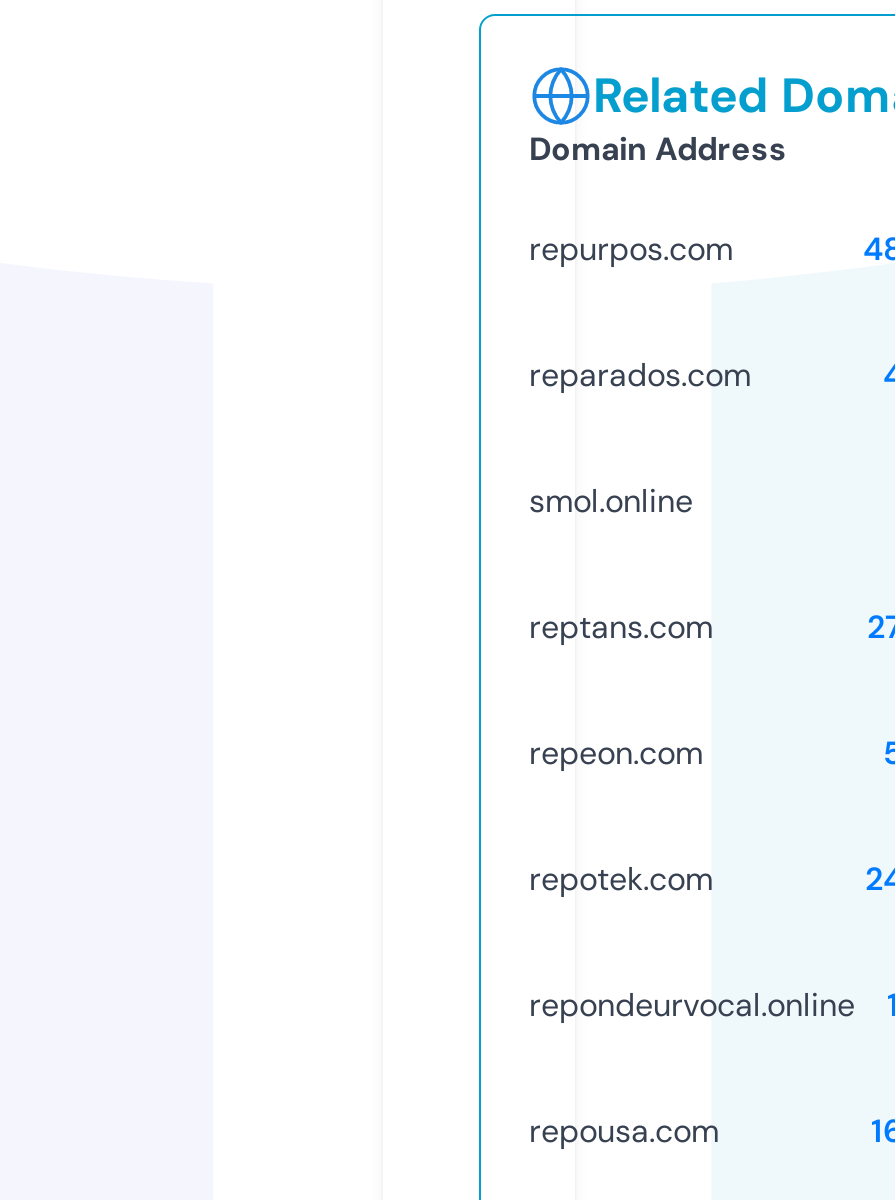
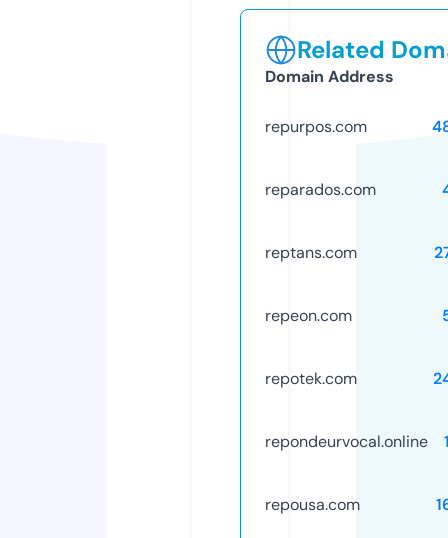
- smol.online
